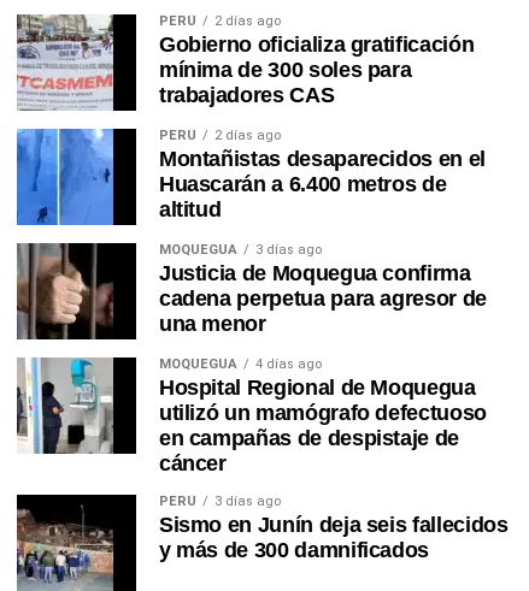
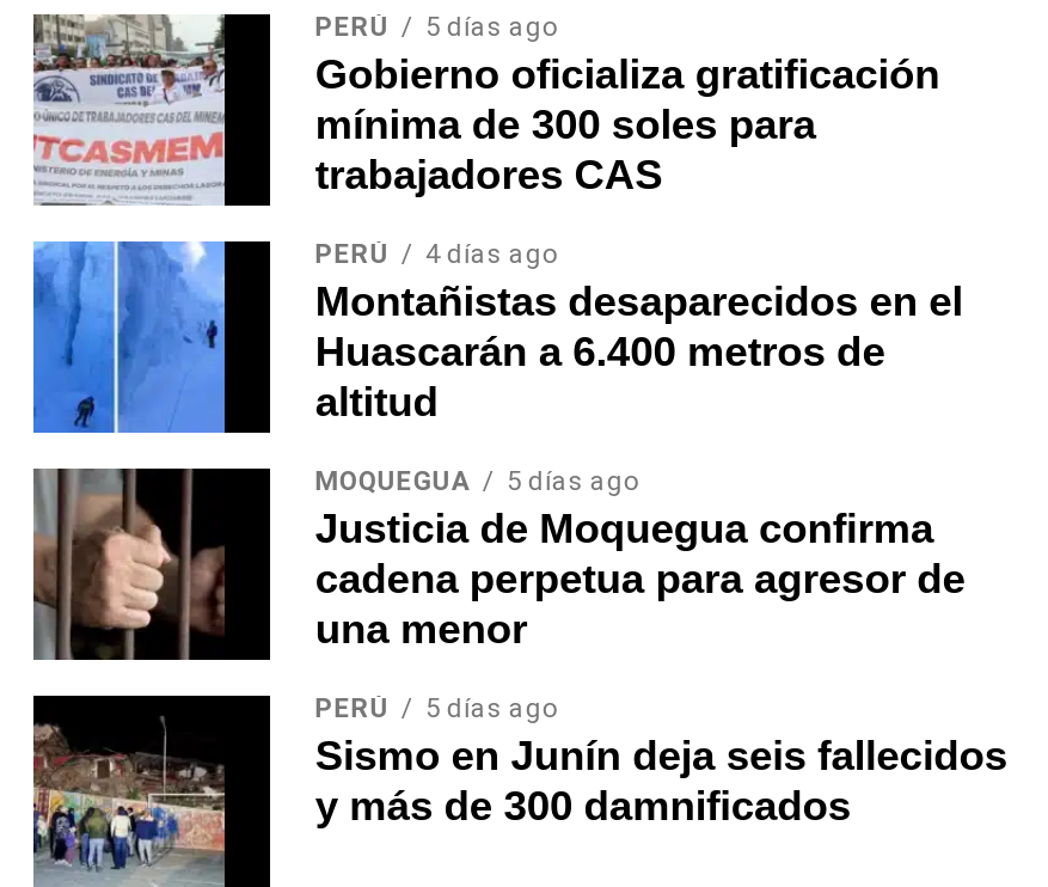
- 2 días ago
+ 5 días ago

- 2 días ago
+ 4 días ago

- MOQUEGUA 3 días ago
+ MOQUEGUA 5 días ago

- [image]
- MOQUEGUA
- 4 días ago
- Hospital Regional de Moquegua
- utilizó un mamógrafo defectuoso
- en campañas de despistaje de
- cáncer

- 3 días ago
+ 5 días ago
